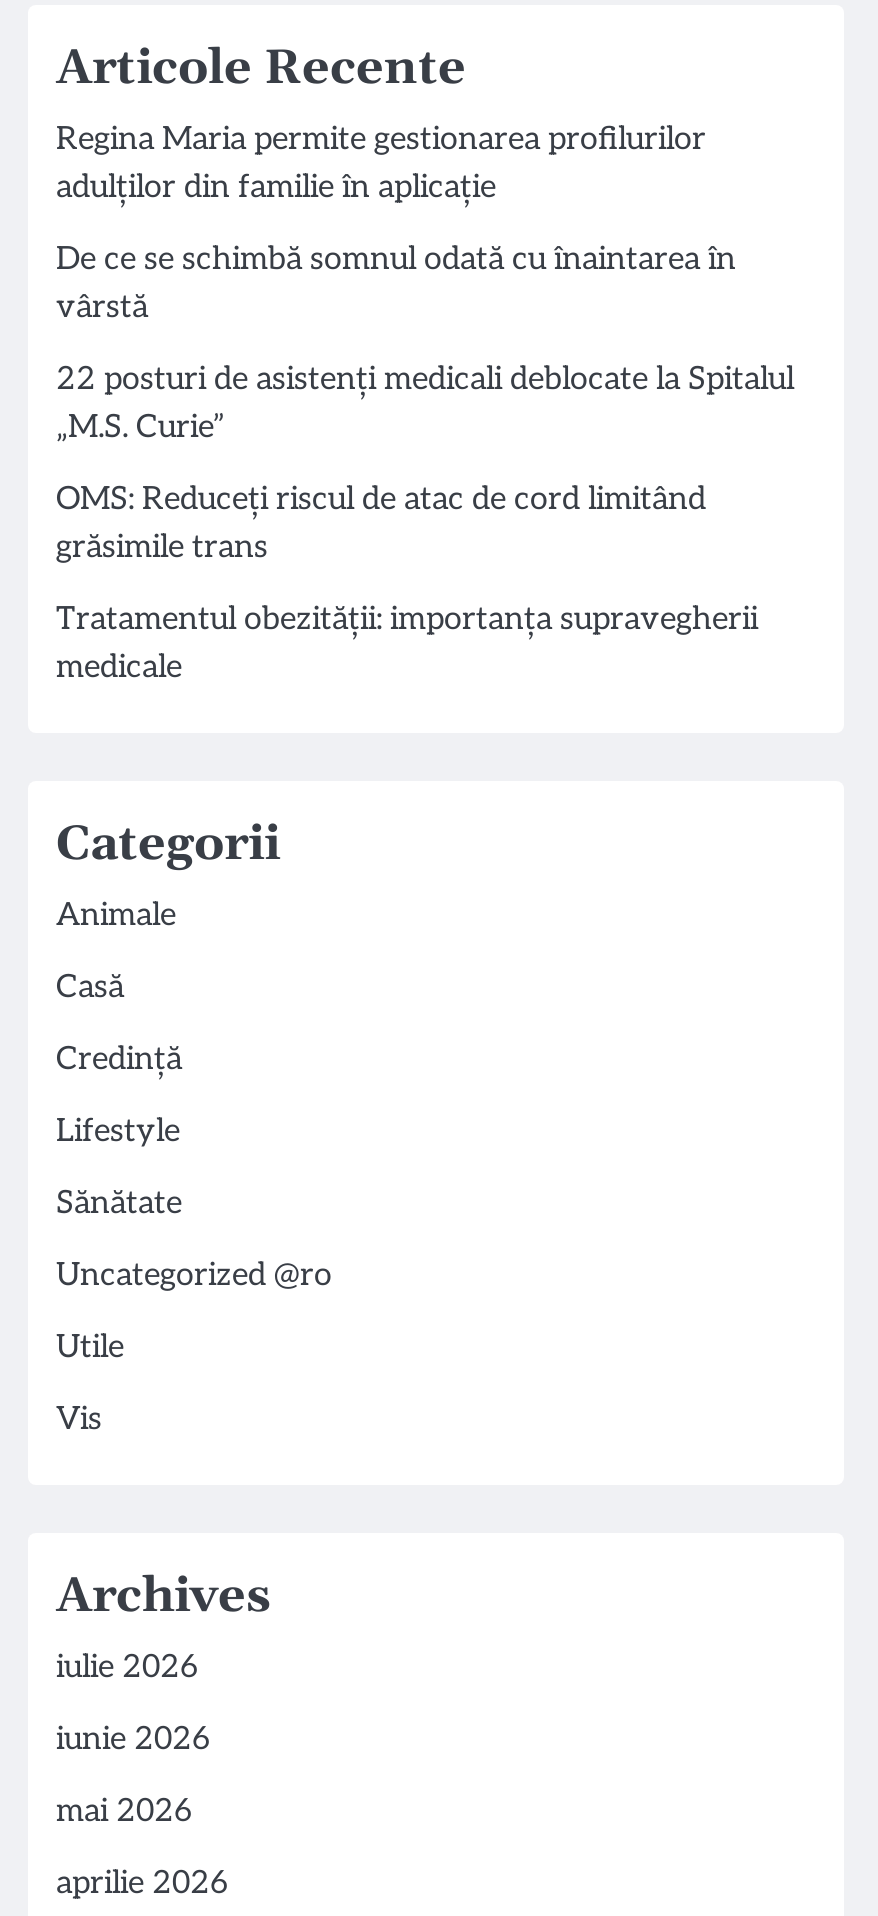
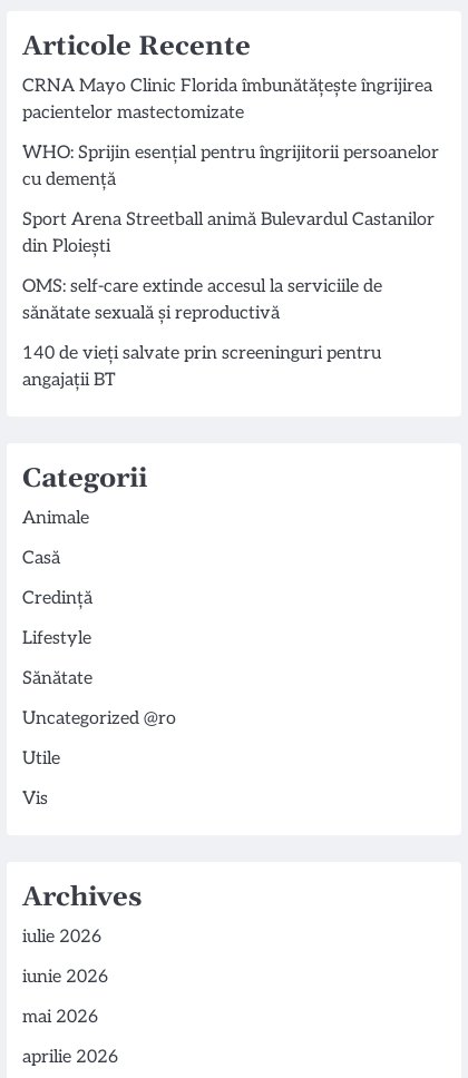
- Regina Maria permite gestionarea profilurilor
- adulților din familie în aplicație
+ CRNA Mayo Clinic Florida îmbunătățește îngrijirea
+ pacientelor mastectomizate

- De ce se schimbă somnul odată cu înaintarea în
- vârstă
+ WHO: Sprijin esențial pentru îngrijitorii persoanelor
+ cu demență

- 22 posturi de asistenți medicali deblocate la Spitalul
- „M.S. Curie”
+ Sport Arena Streetball animă Bulevardul Castanilor
+ din Ploiești

- OMS: Reduceți riscul de atac de cord limitând
- grăsimile trans
+ OMS: self-care extinde accesul la serviciile de
+ sănătate sexuală și reproductivă

- Tratamentul obezității: importanța supravegherii
- medicale
+ 140 de vieți salvate prin screeninguri pentru
+ angajații BT
